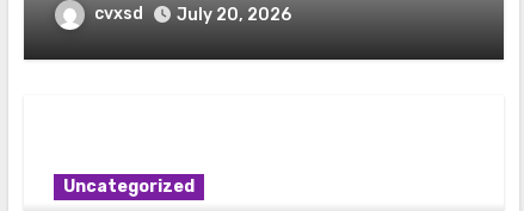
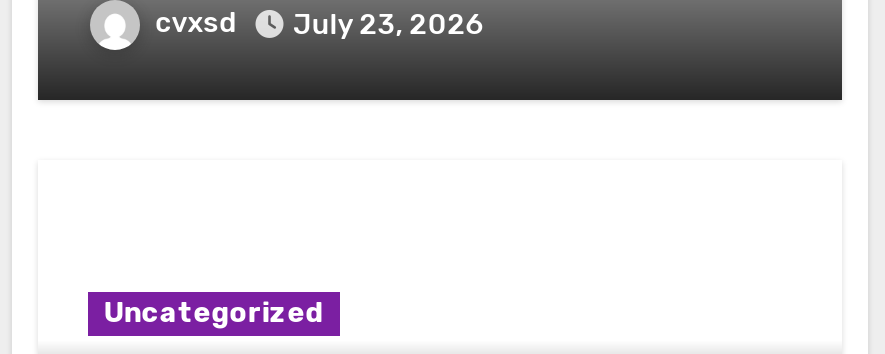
- cvxsd July 20, 2026
+ cvxsd July 23, 2026
